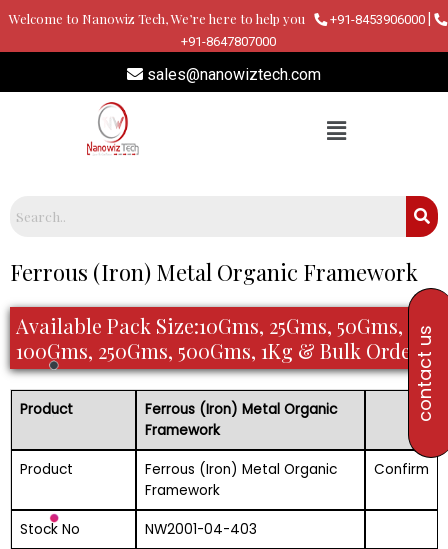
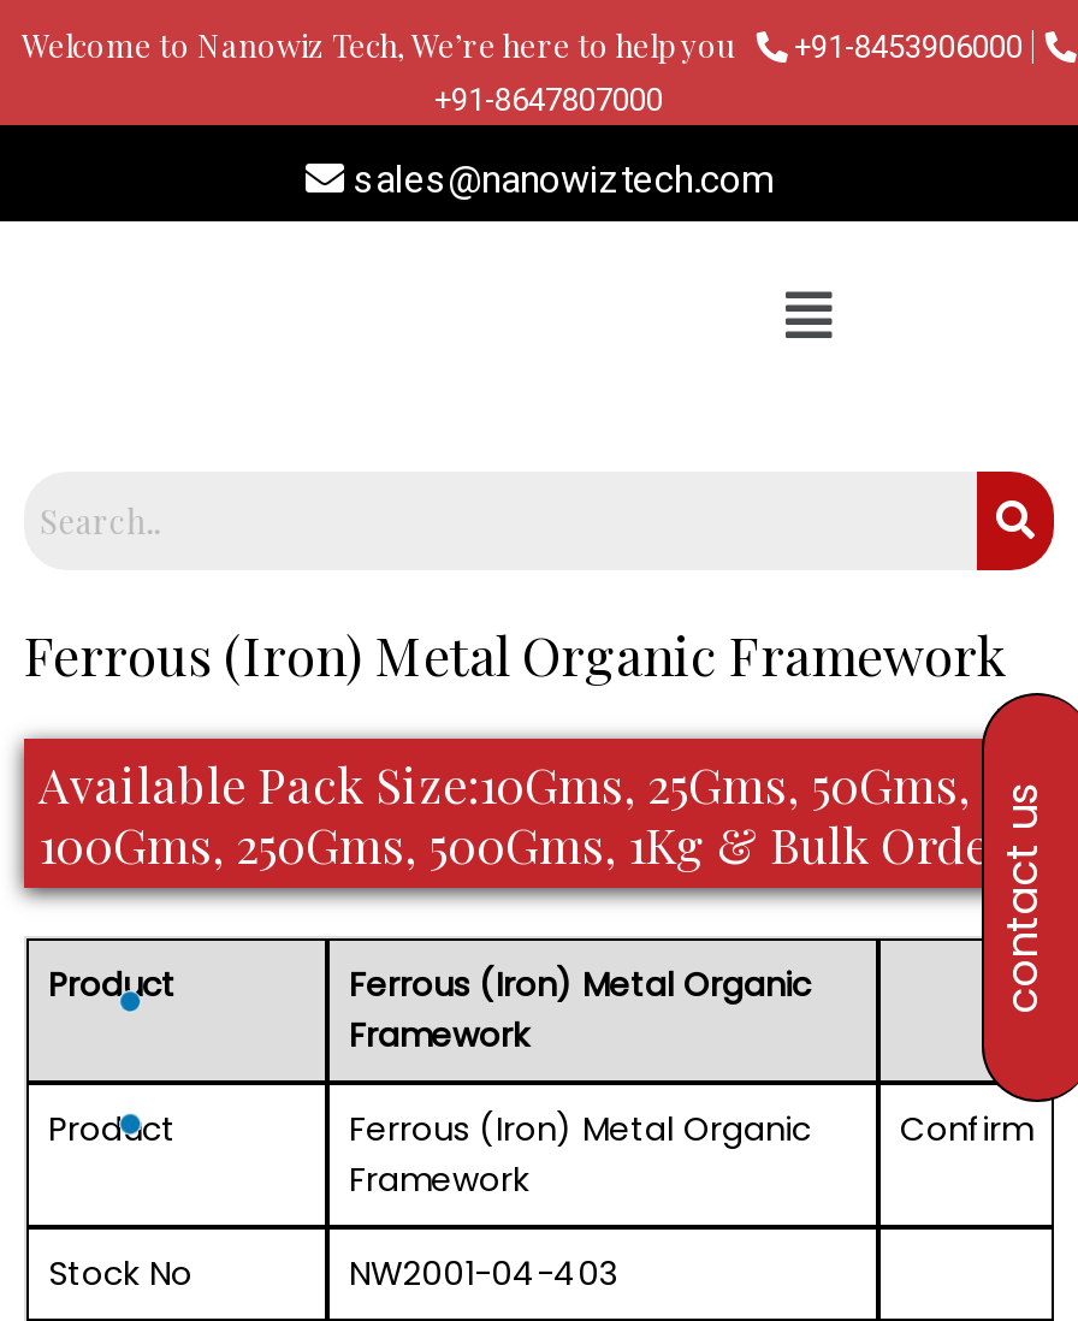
- [image]
